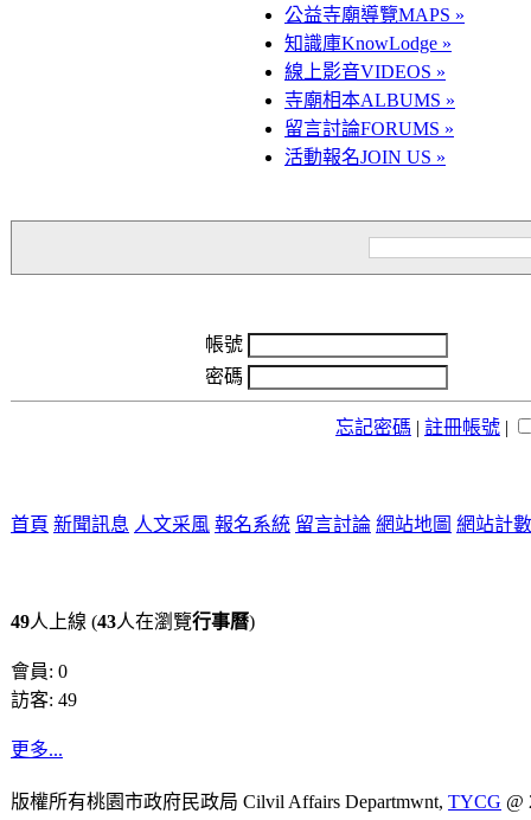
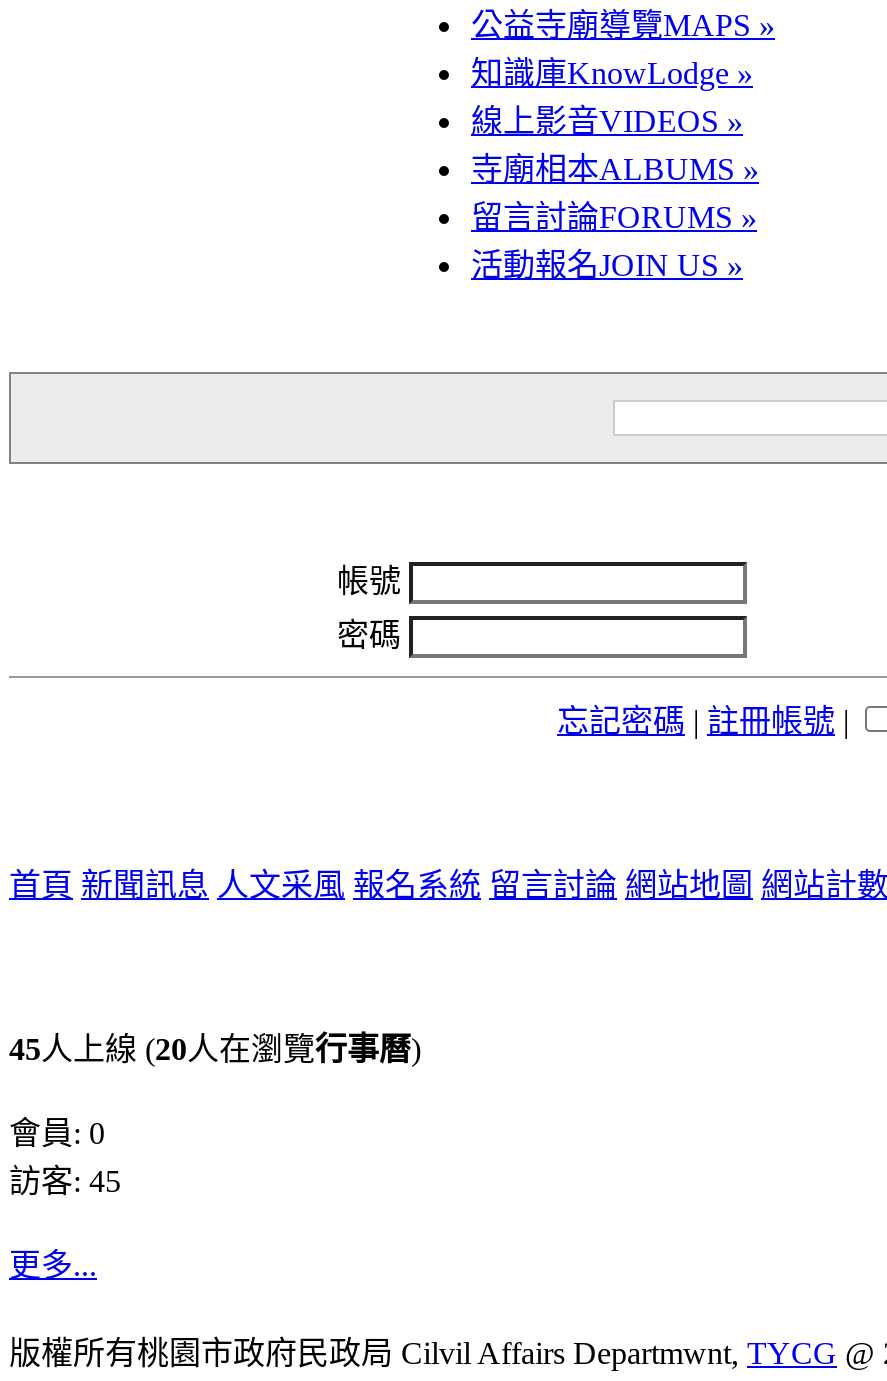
- 49人上線 (43人在瀏覽行事曆)
+ 45人上線 (20人在瀏覽行事曆)

- 訪客: 49
+ 訪客: 45
